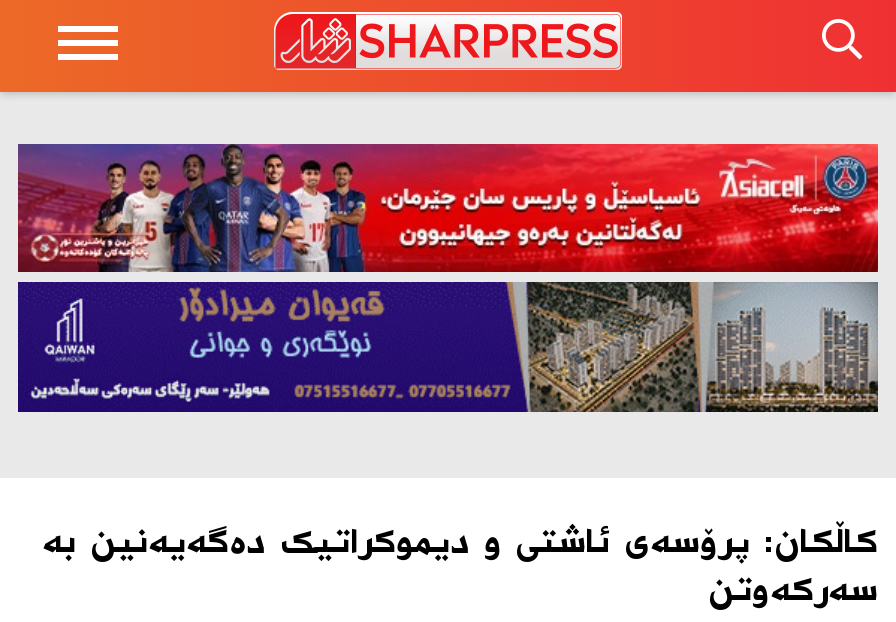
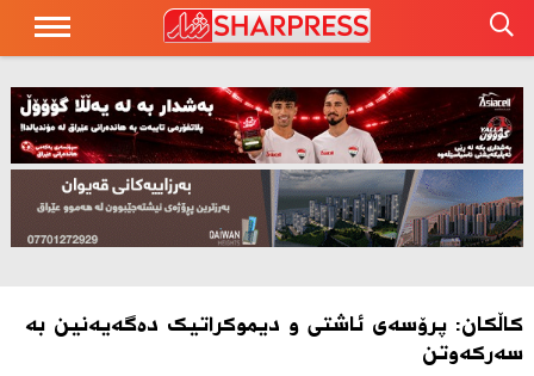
- [image]
+ [image]
